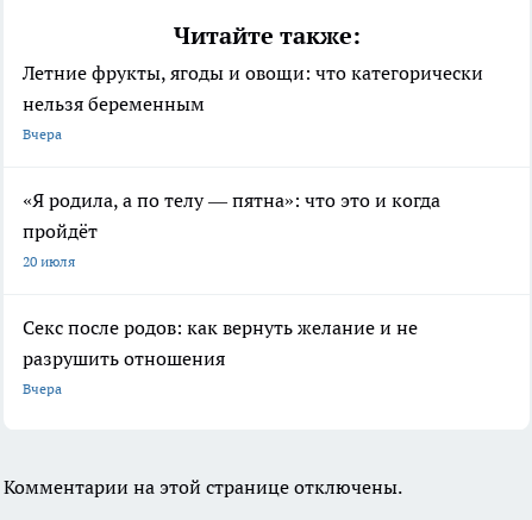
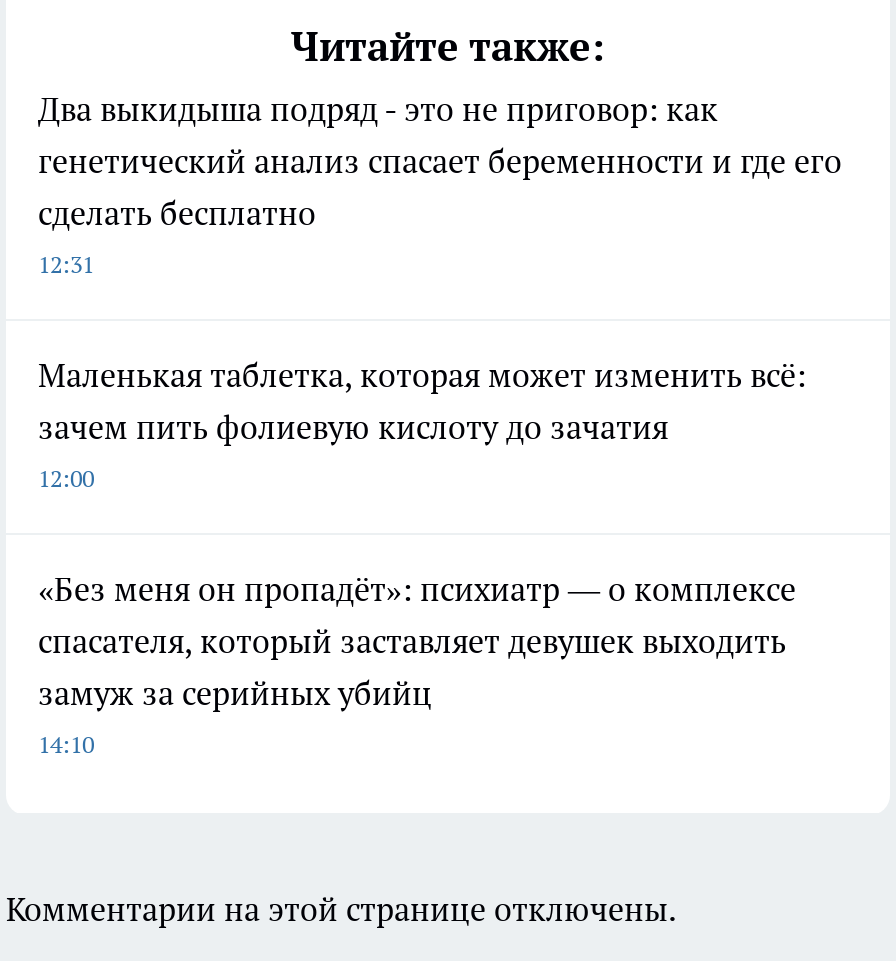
- Летние фрукты, ягоды и овощи: что категорически
- нельзя беременным
- Вчера
+ Два выкидыша подряд - это не приговор: как
+ генетический анализ спасает беременности и где его
+ сделать бесплатно
+ 12:31

- «Я родила, а по телу — пятна»: что это и когда
- пройдёт
- 20 июля
+ Маленькая таблетка, которая может изменить всё:
+ зачем пить фолиевую кислоту до зачатия
+ 12:00

- Секс после родов: как вернуть желание и не
- разрушить отношения
- Вчера
+ «Без меня он пропадёт»: психиатр — о комплексе
+ спасателя, который заставляет девушек выходить
+ замуж за серийных убийц
+ 14:10
